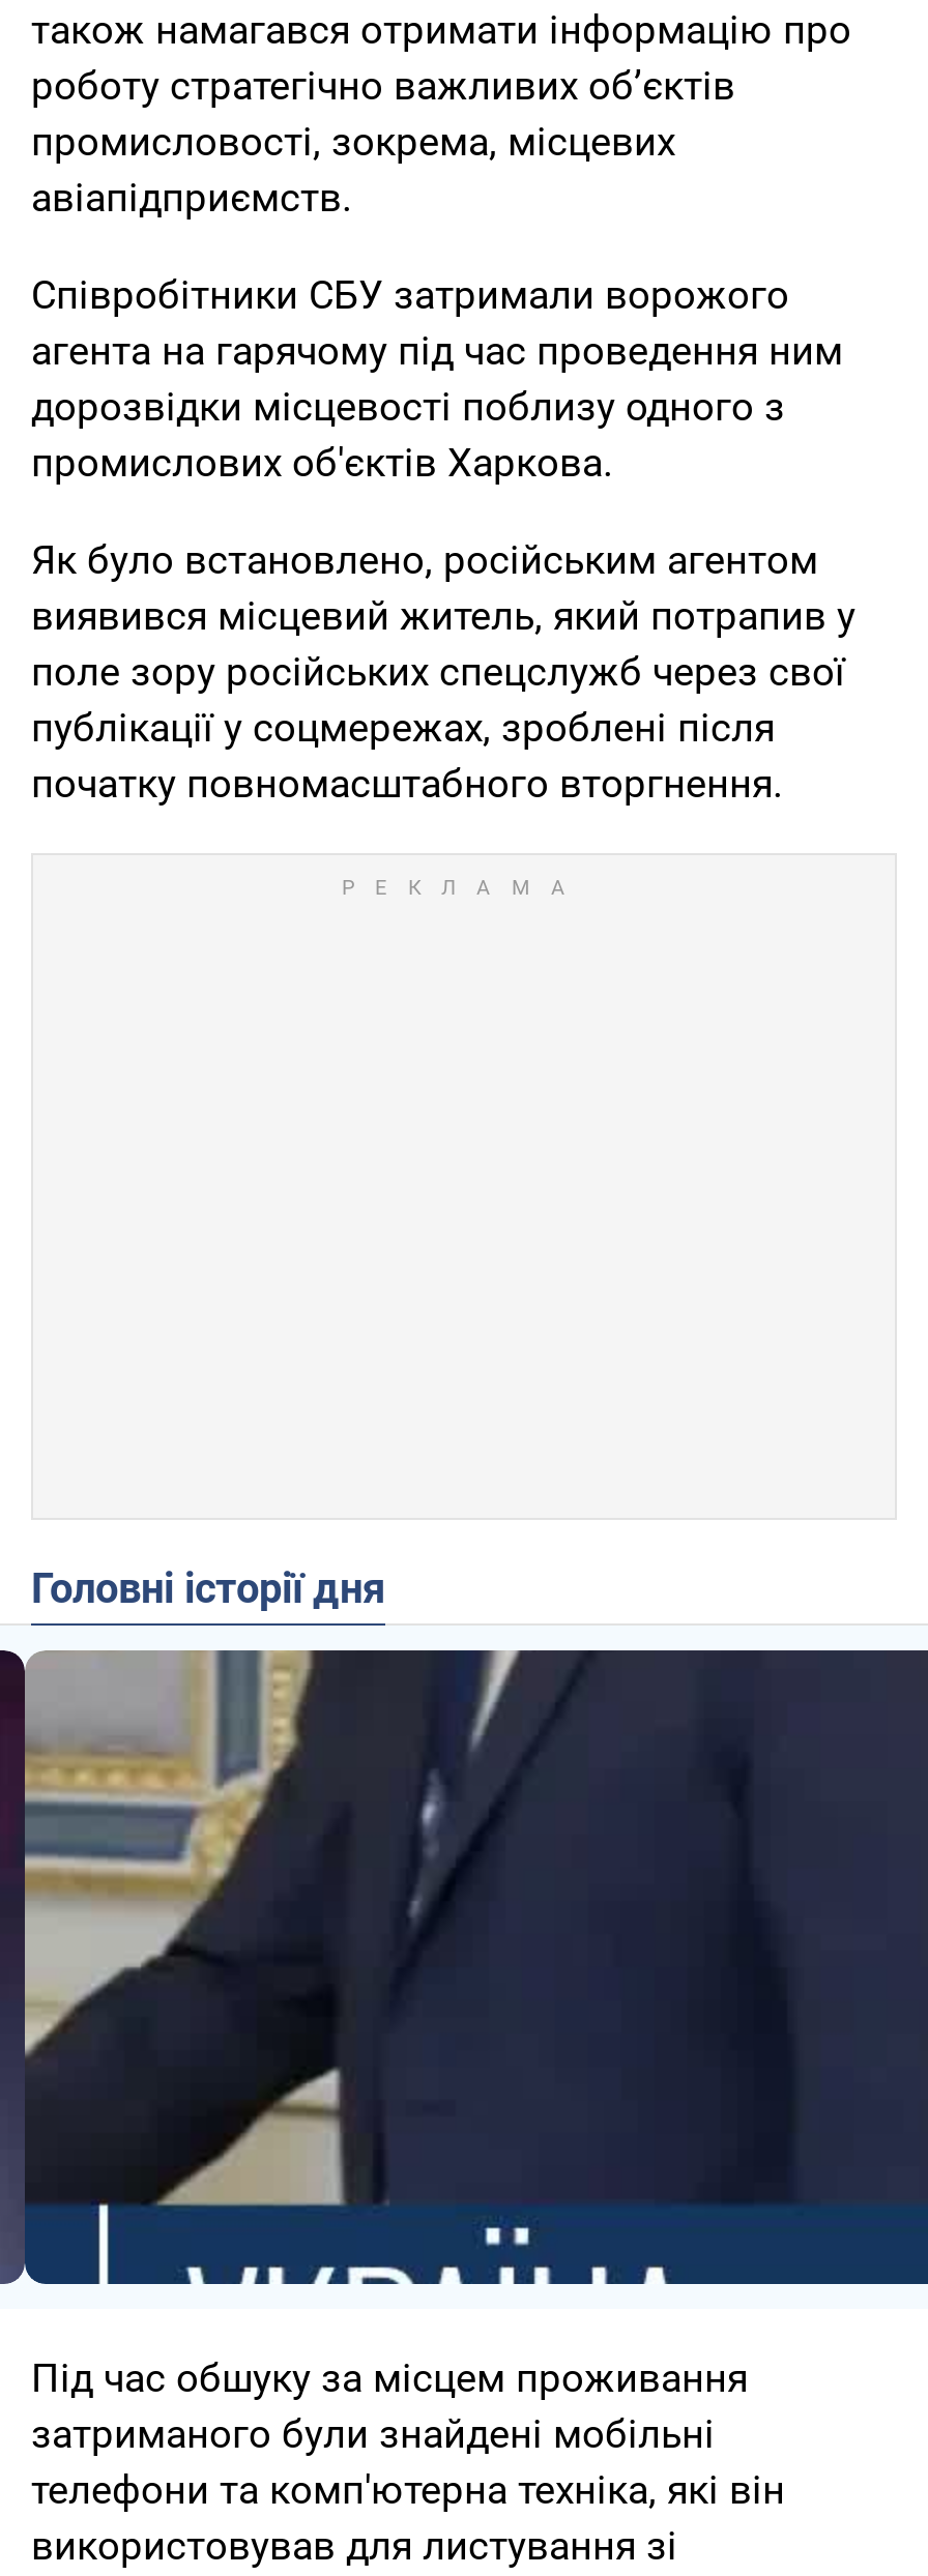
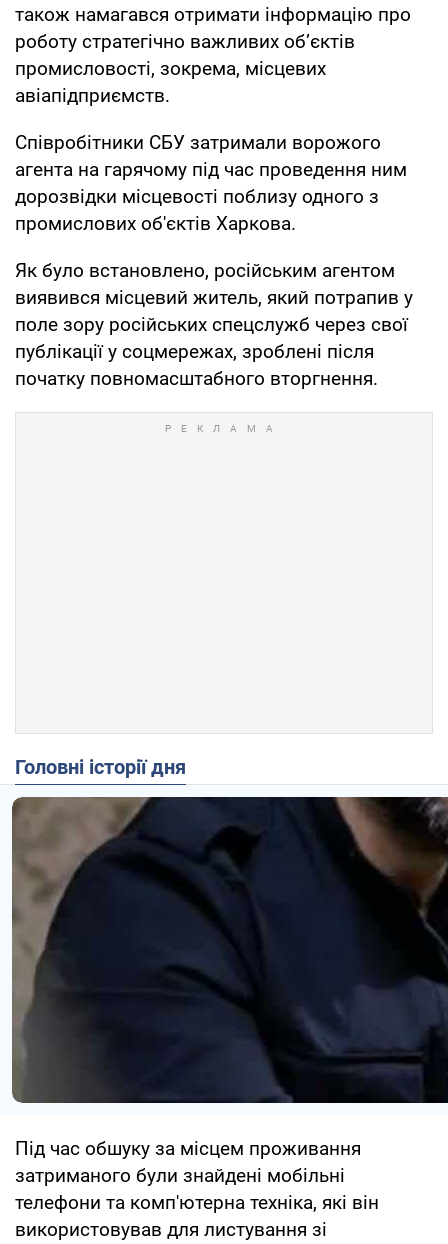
- [image]
+ [image]
